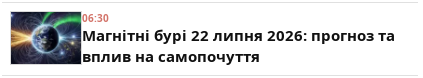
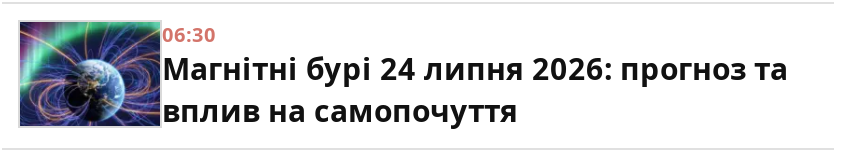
- [image]
- Магнітні бурі 22 липня 2026: прогноз та
+ [image]
+ Магнітні бурі 24 липня 2026: прогноз та
